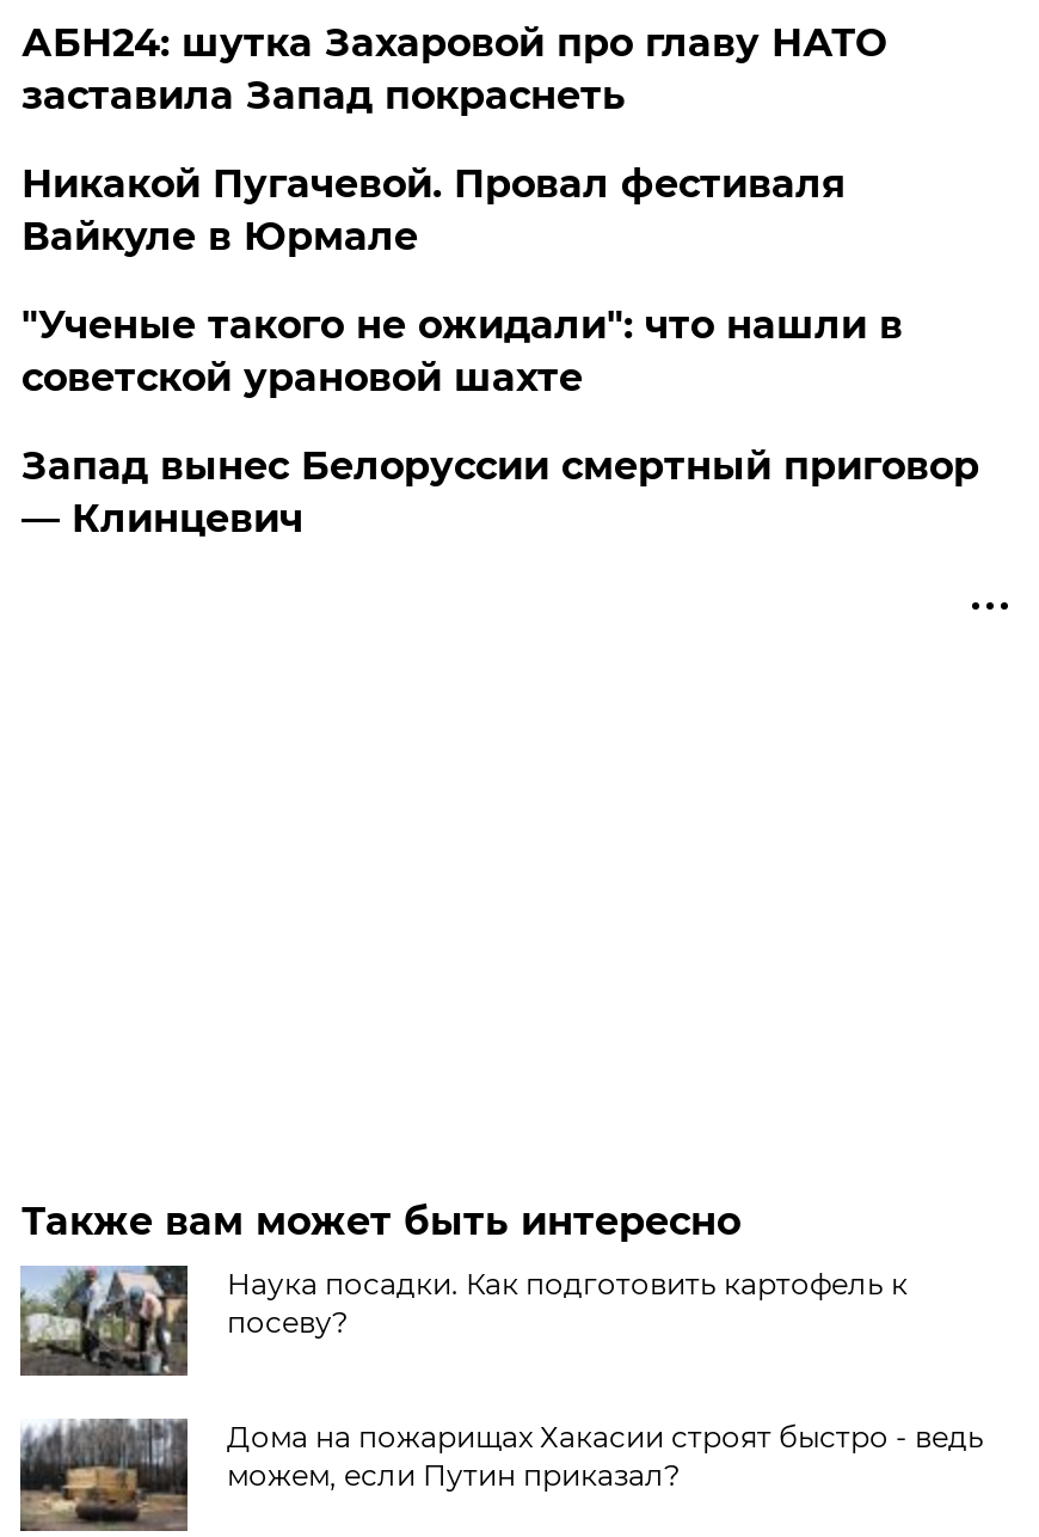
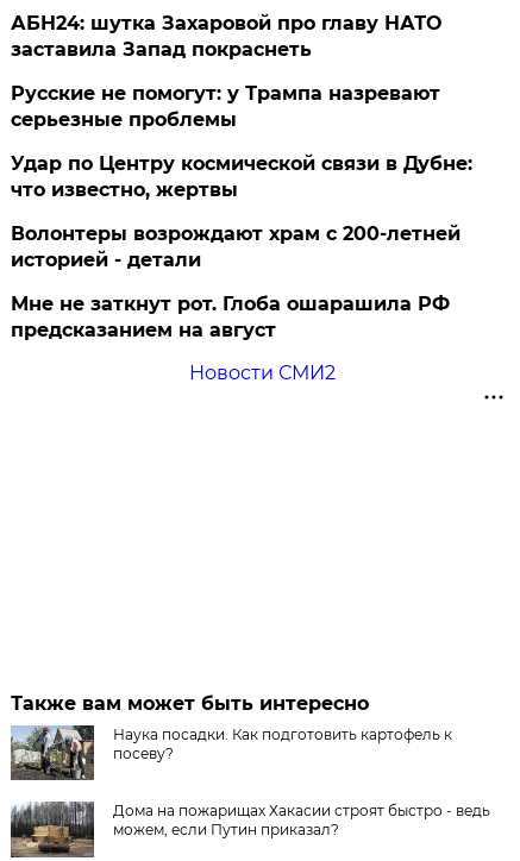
- Никакой Пугачевой. Провал фестиваля
- Вайкуле в Юрмале
- "Ученые такого не ожидали": что нашли в
- советской урановой шахте
- Запад вынес Белоруссии смертный приговор
- — Клинцевич
+ Русские не помогут: у Трампа назревают
+ серьезные проблемы
+ Удар по Центру космической связи в Дубне:
+ что известно, жертвы
+ Волонтеры возрождают храм с 200-летней
+ историей - детали
+ Мне не заткнут рот. Глоба ошарашила РФ
+ предсказанием на август
+ Новости СМИ2
